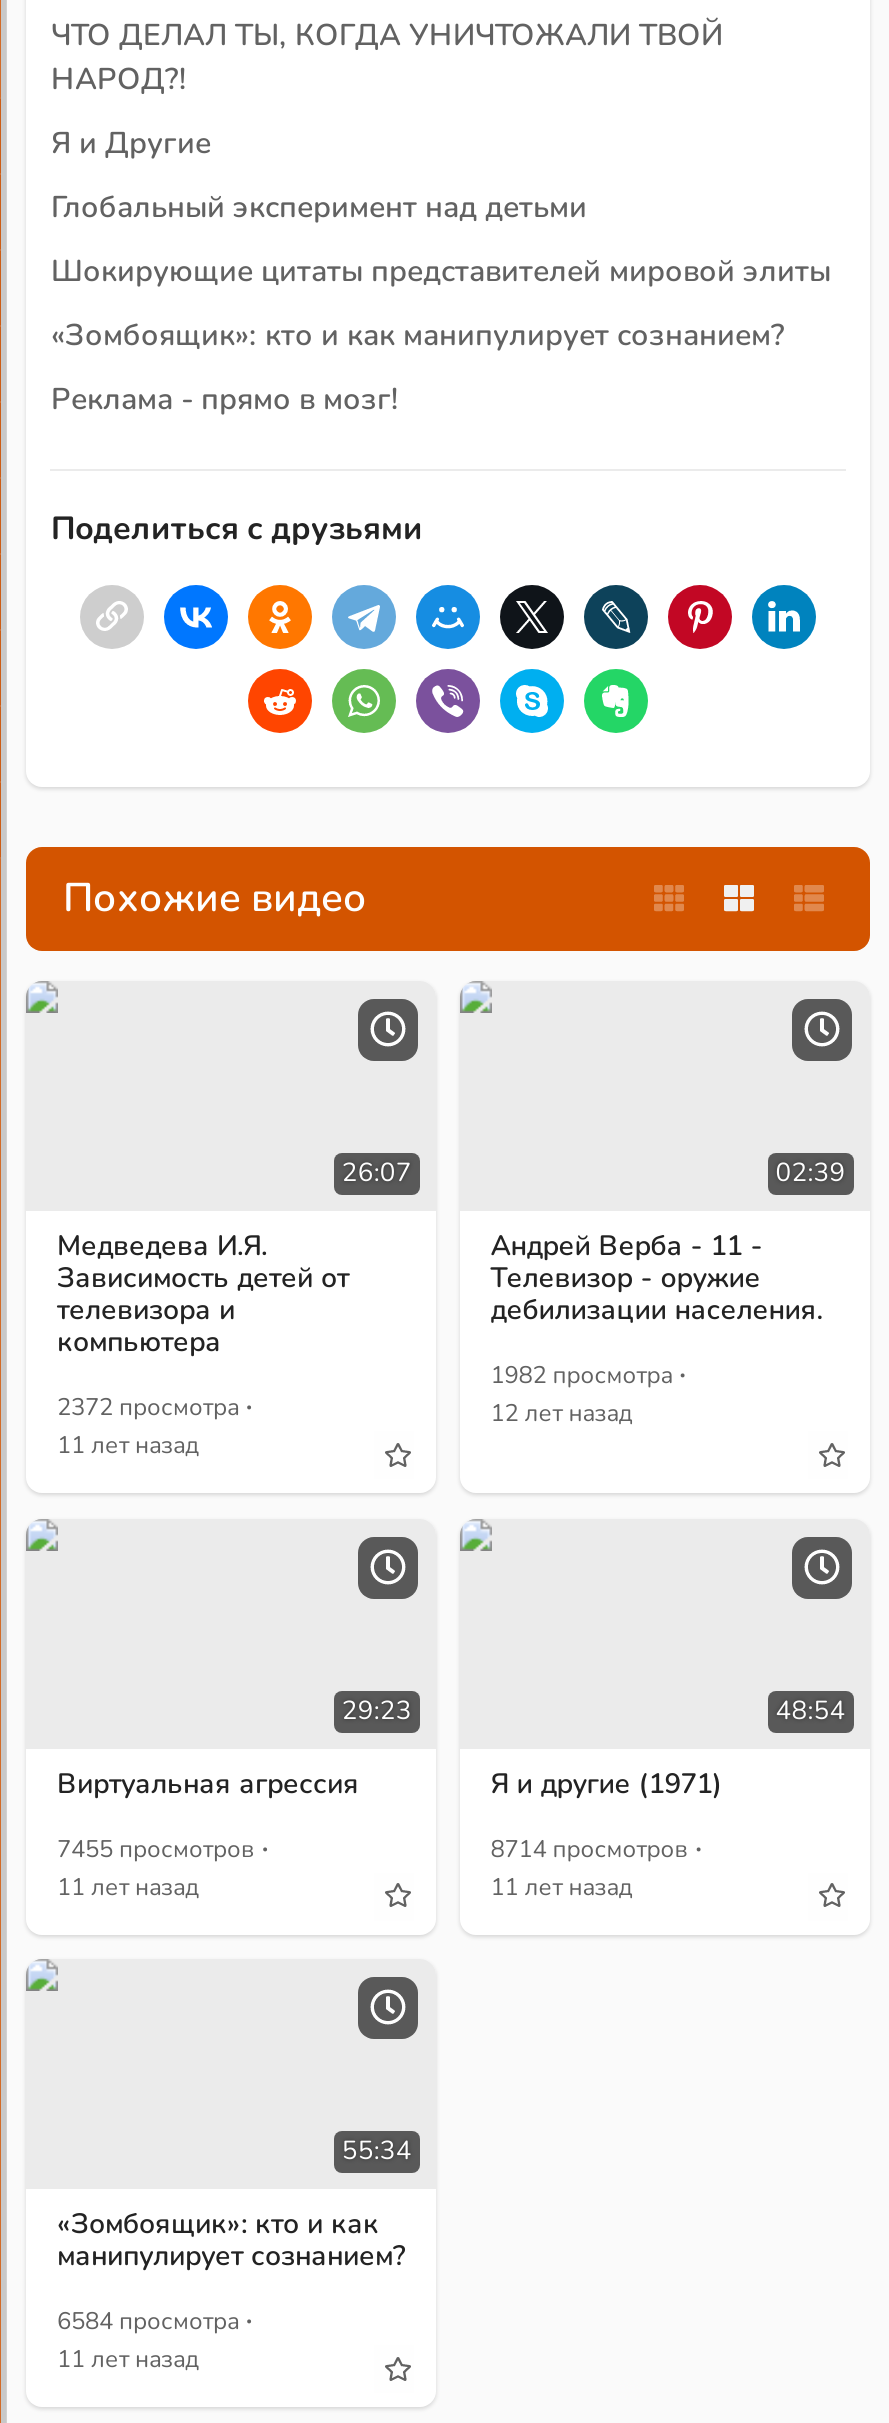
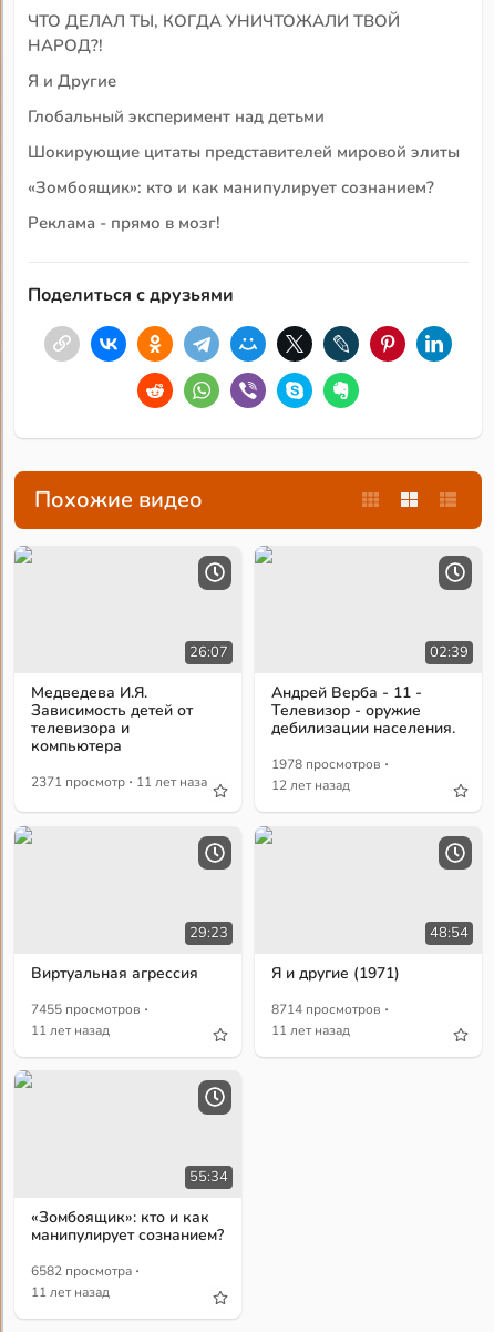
- 1982 просмотра ·
+ 1978 просмотров ·

- 2372 просмотра ·
- 11 лет назад
+ 2371 просмотр · 11 лет назад

- 6584 просмотра ·
+ 6582 просмотра ·
